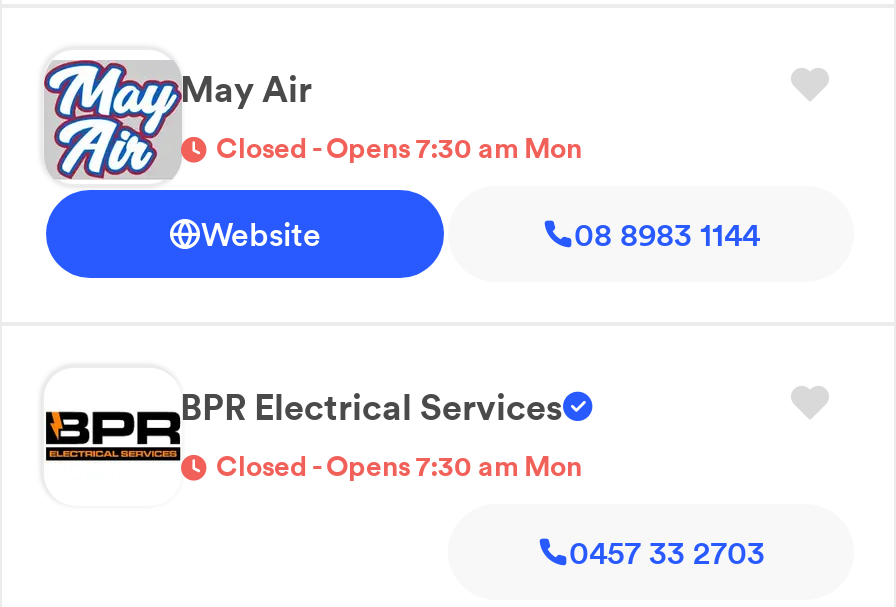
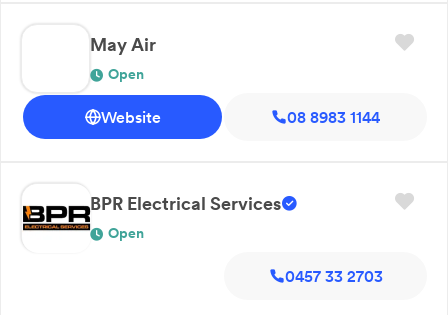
- [image]

- Closed - Opens 7:30 am Mon
+ Open

- Closed - Opens 7:30 am Mon
+ Open
